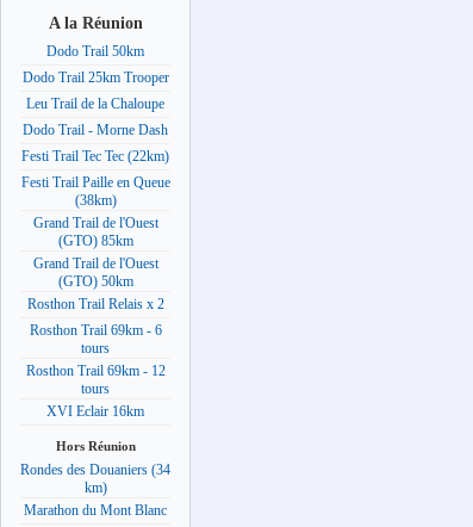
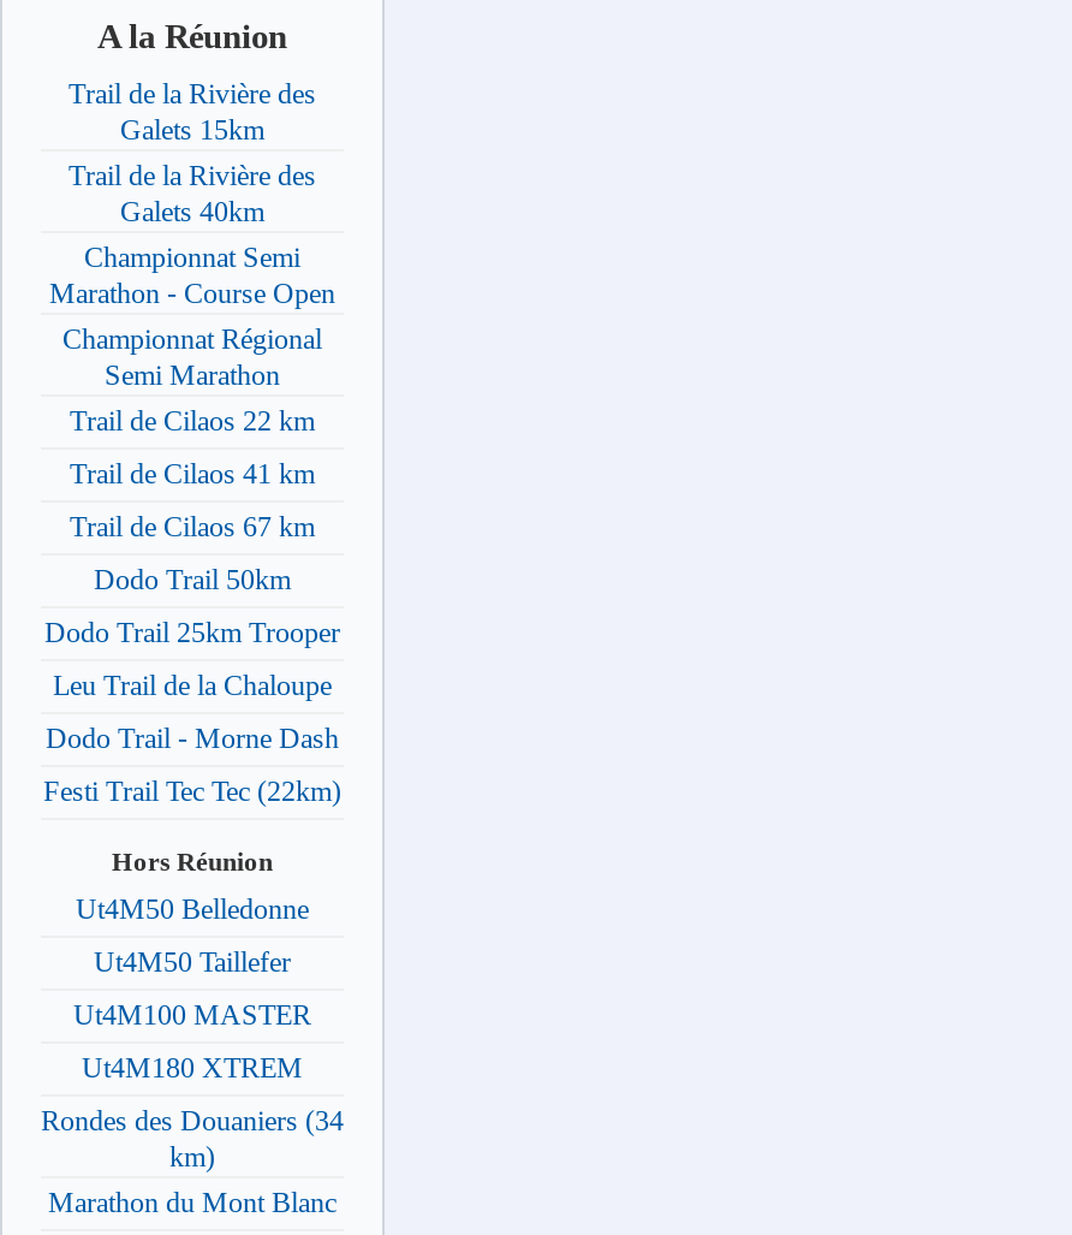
+ Trail de la Rivière des
+ Galets 15km
+ Trail de la Rivière des
+ Galets 40km
+ Championnat Semi
+ Marathon - Course Open
+ Championnat Régional
+ Semi Marathon
+ Trail de Cilaos 22 km
+ Trail de Cilaos 41 km
+ Trail de Cilaos 67 km

moved down: Dodo Trail 50km | Dodo Trail 25km Trooper | Leu Trail de la Chaloupe | Dodo Trail - Morne Dash | Festi Trail Tec Tec (22km)

- Festi Trail Paille en Queue
- (38km)
- Grand Trail de l'Ouest
- (GTO) 85km
- Grand Trail de l'Ouest
- (GTO) 50km
- Rosthon Trail Relais x 2
- Rosthon Trail 69km - 6
- tours
- Rosthon Trail 69km - 12
- tours
- XVI Eclair 16km

+ Ut4M50 Belledonne
+ Ut4M50 Taillefer
+ Ut4M100 MASTER
+ Ut4M180 XTREM
